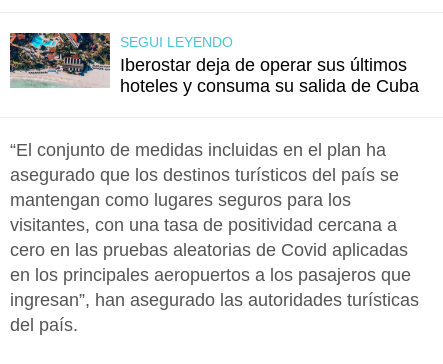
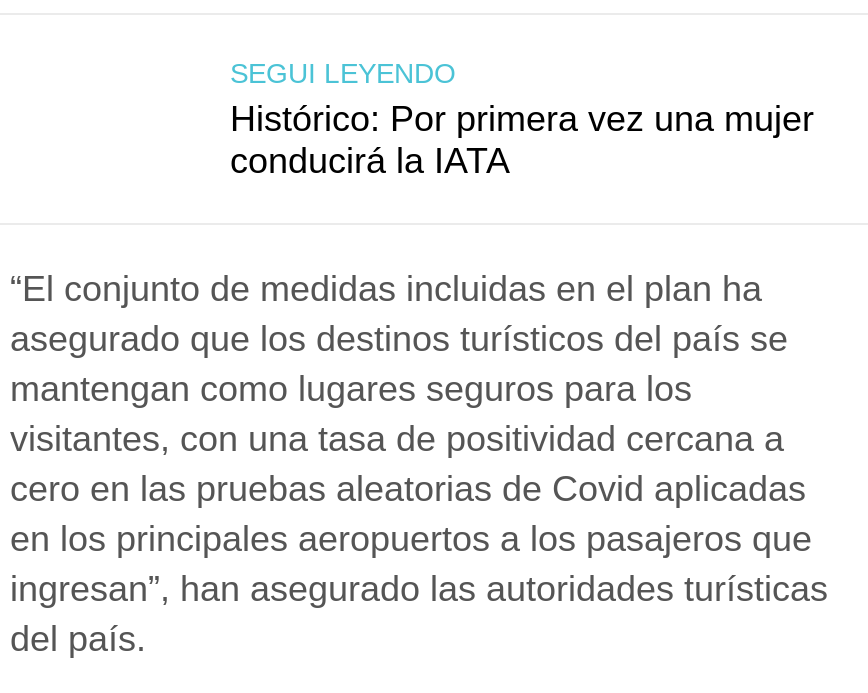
- [image]

- Iberostar deja de operar sus últimos
- hoteles y consuma su salida de Cuba
+ Histórico: Por primera vez una mujer
+ conducirá la IATA
